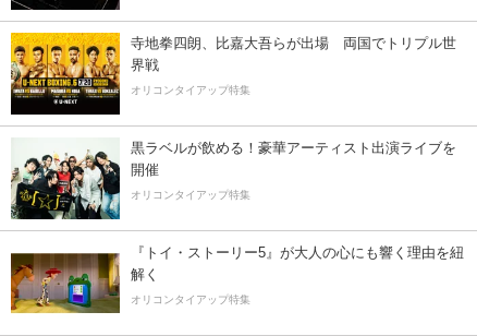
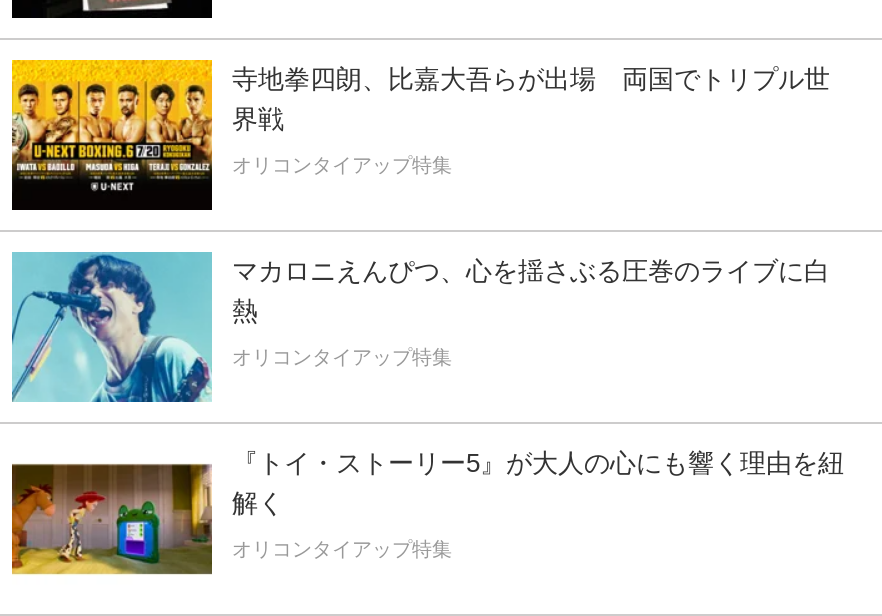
- [image]
- 黒ラベルが飲める！豪華アーティスト出演ライブを
- 開催
+ [image]
+ マカロニえんぴつ、心を揺さぶる圧巻のライブに白
+ 熱
